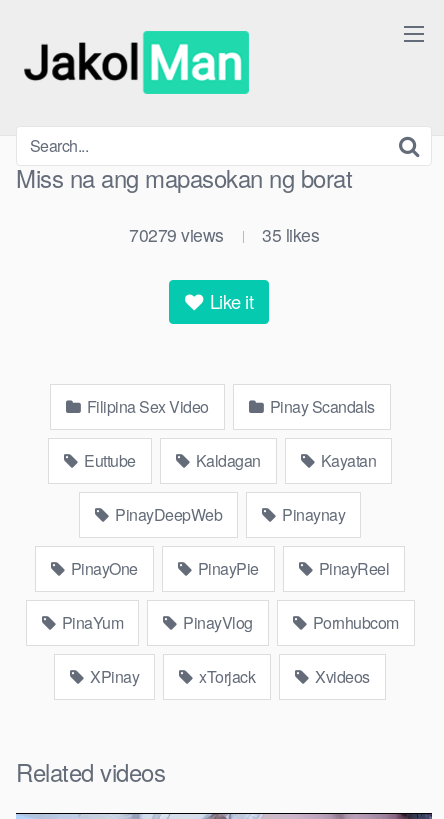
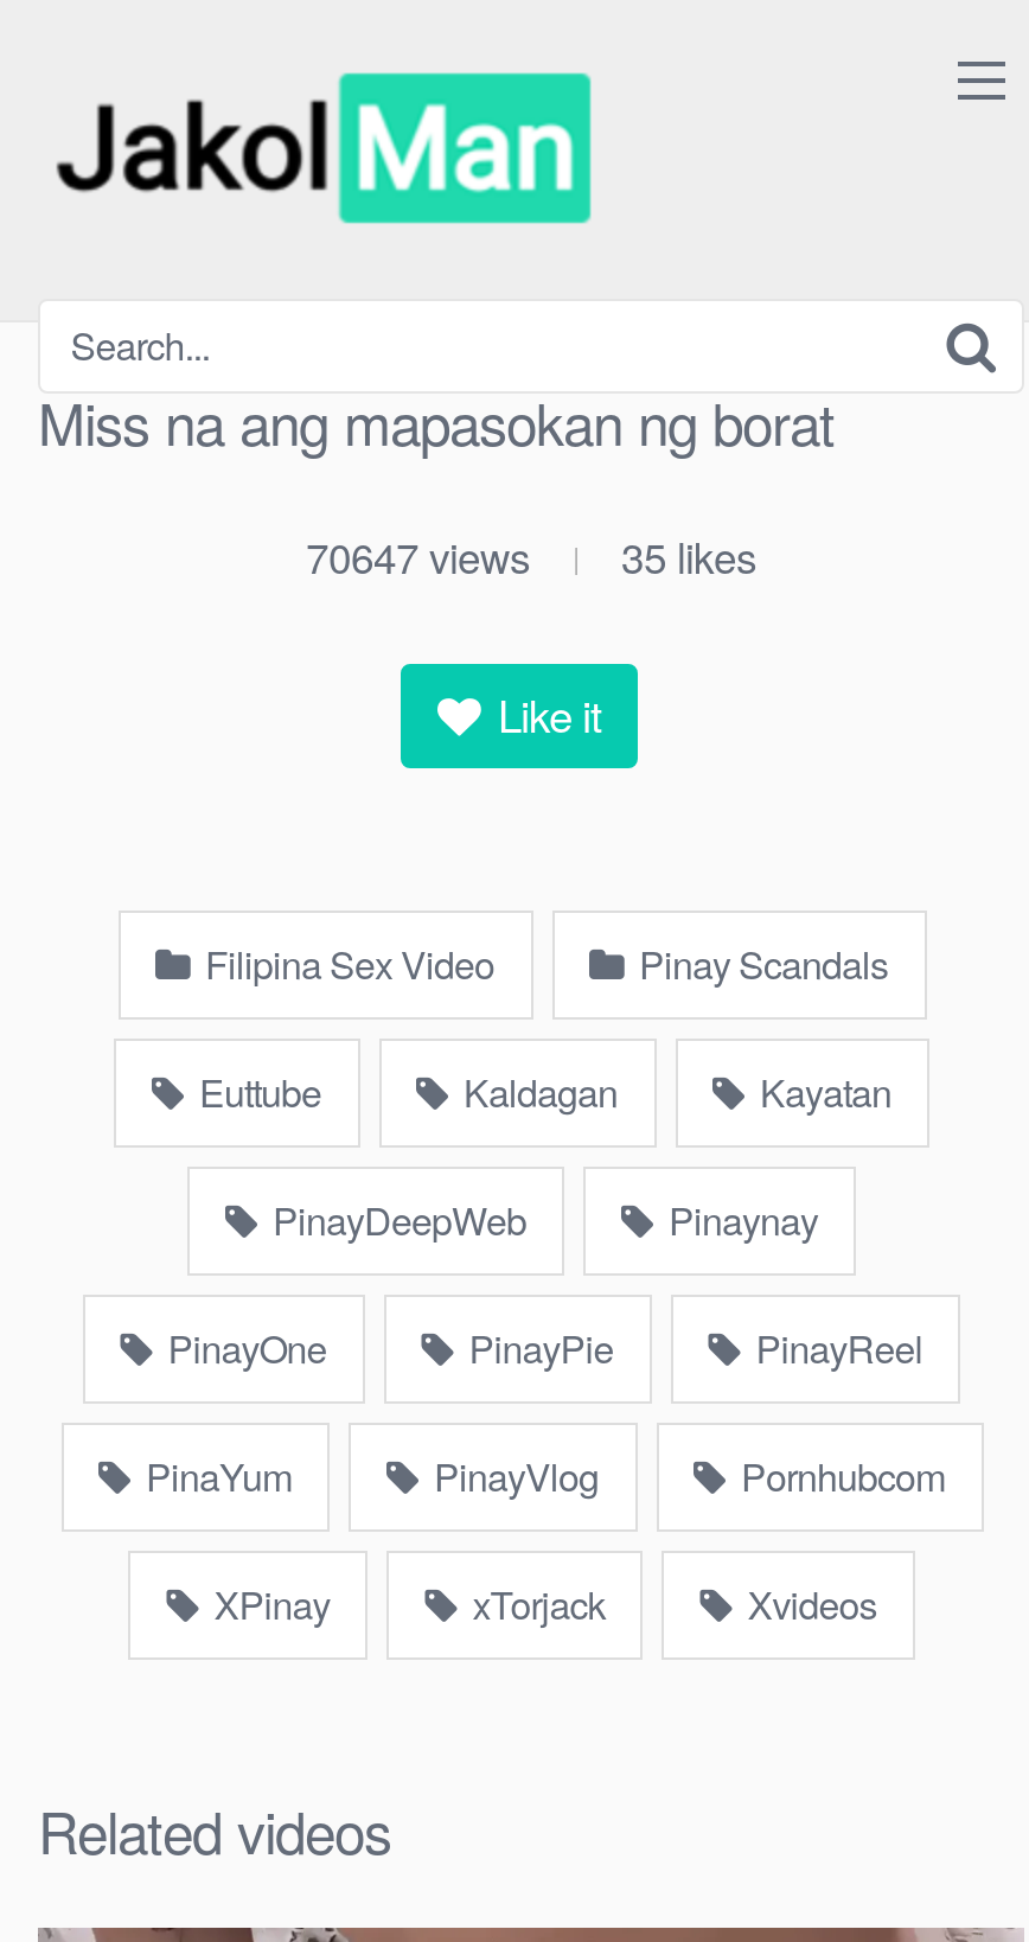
- 70279 views
+ 70647 views
